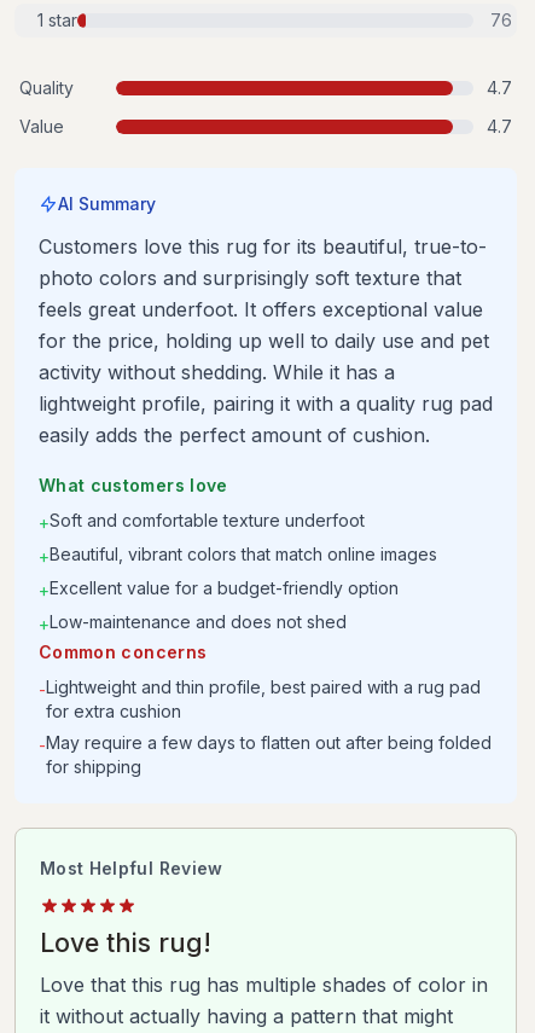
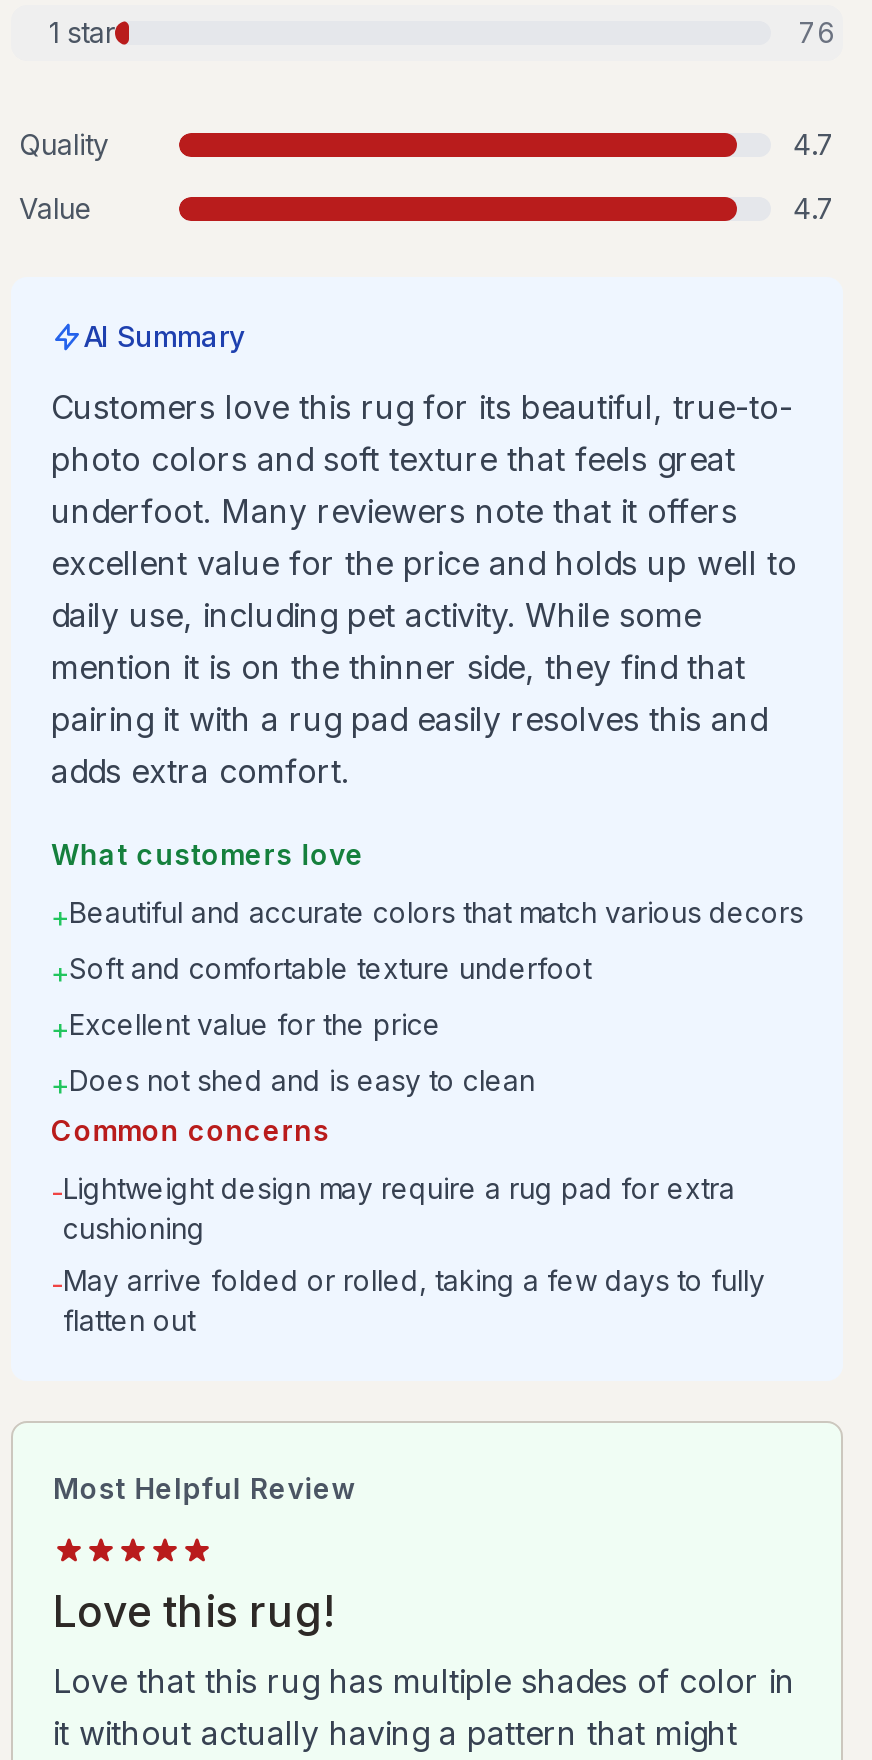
- photo colors and surprisingly soft texture that
- feels great underfoot. It offers exceptional value
- for the price, holding up well to daily use and pet
- activity without shedding. While it has a
- lightweight profile, pairing it with a quality rug pad
- easily adds the perfect amount of cushion.
+ photo colors and soft texture that feels great
+ underfoot. Many reviewers note that it offers
+ excellent value for the price and holds up well to
+ daily use, including pet activity. While some
+ mention it is on the thinner side, they find that
+ pairing it with a rug pad easily resolves this and
+ adds extra comfort.

+ +Beautiful and accurate colors that match various decors

moved down: +Soft and comfortable texture underfoot

- +Beautiful, vibrant colors that match online images
- +Excellent value for a budget-friendly option
- +Low-maintenance and does not shed
+ +Excellent value for the price
+ +Does not shed and is easy to clean

- -Lightweight and thin profile, best paired with a rug pad
- for extra cushion
+ -Lightweight design may require a rug pad for extra
+ cushioning

- -May require a few days to flatten out after being folded
- for shipping
+ -May arrive folded or rolled, taking a few days to fully
+ flatten out
